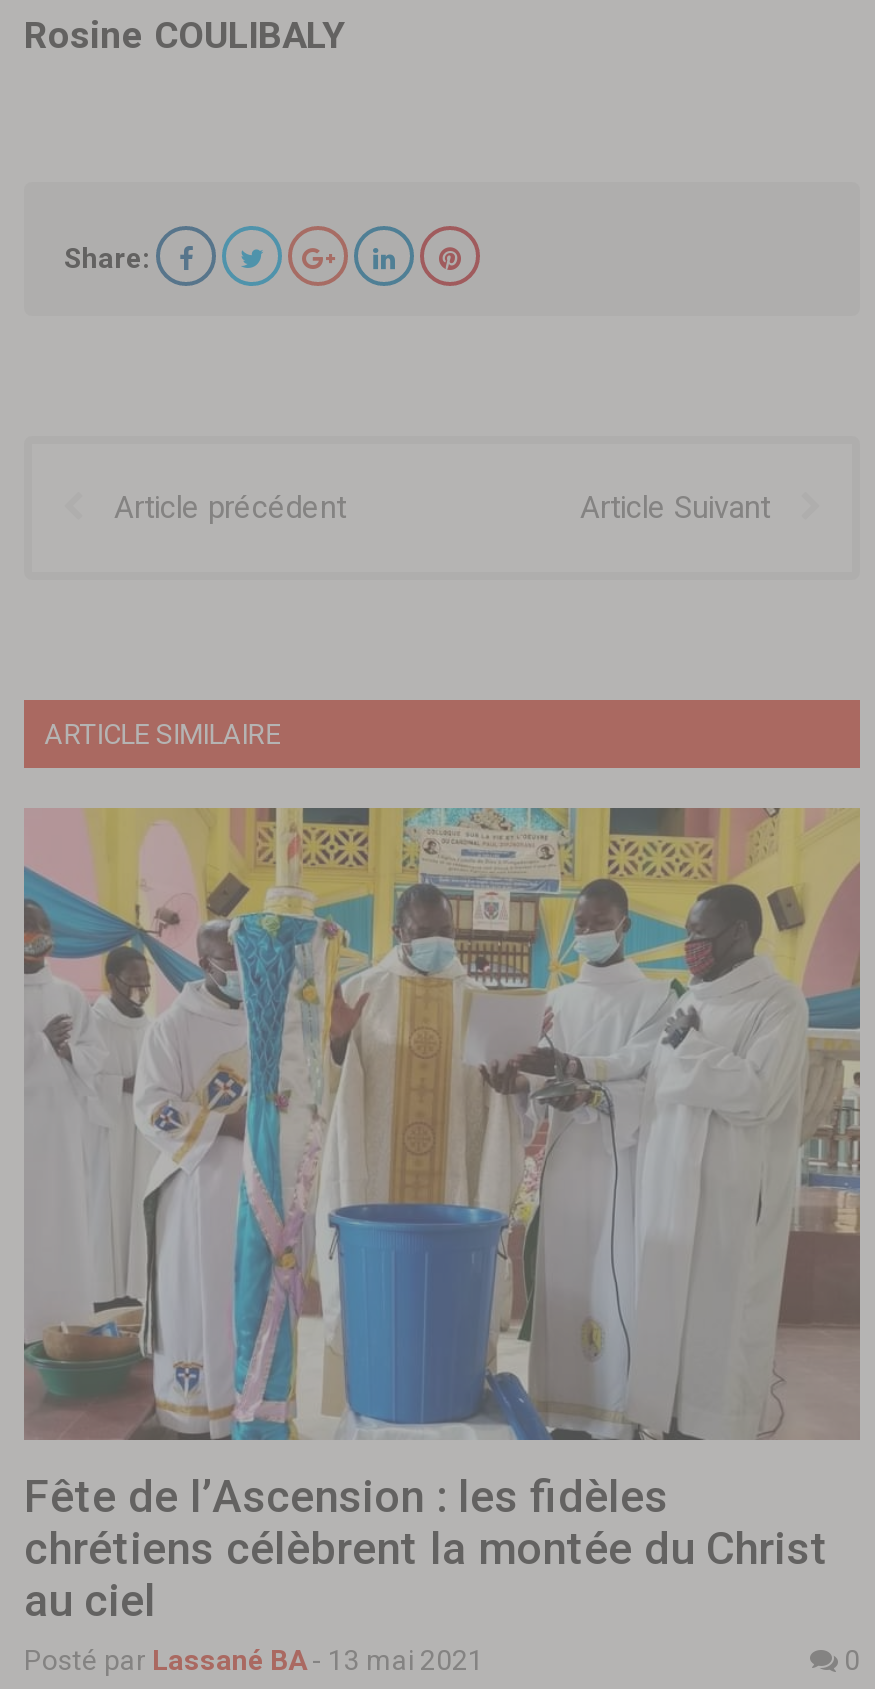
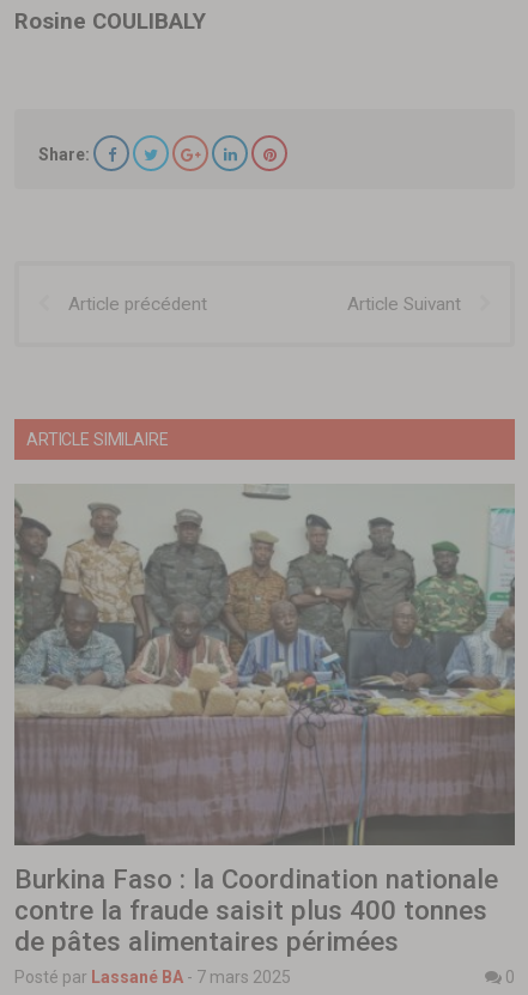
- [image]
- Fête de l’Ascension : les fidèles
- chrétiens célèbrent la montée du Christ
- au ciel
- Posté par Lassané BA - 13 mai 2021
+ [image]
+ Burkina Faso : la Coordination nationale
+ contre la fraude saisit plus 400 tonnes
+ de pâtes alimentaires périmées
+ Posté par Lassané BA - 7 mars 2025
